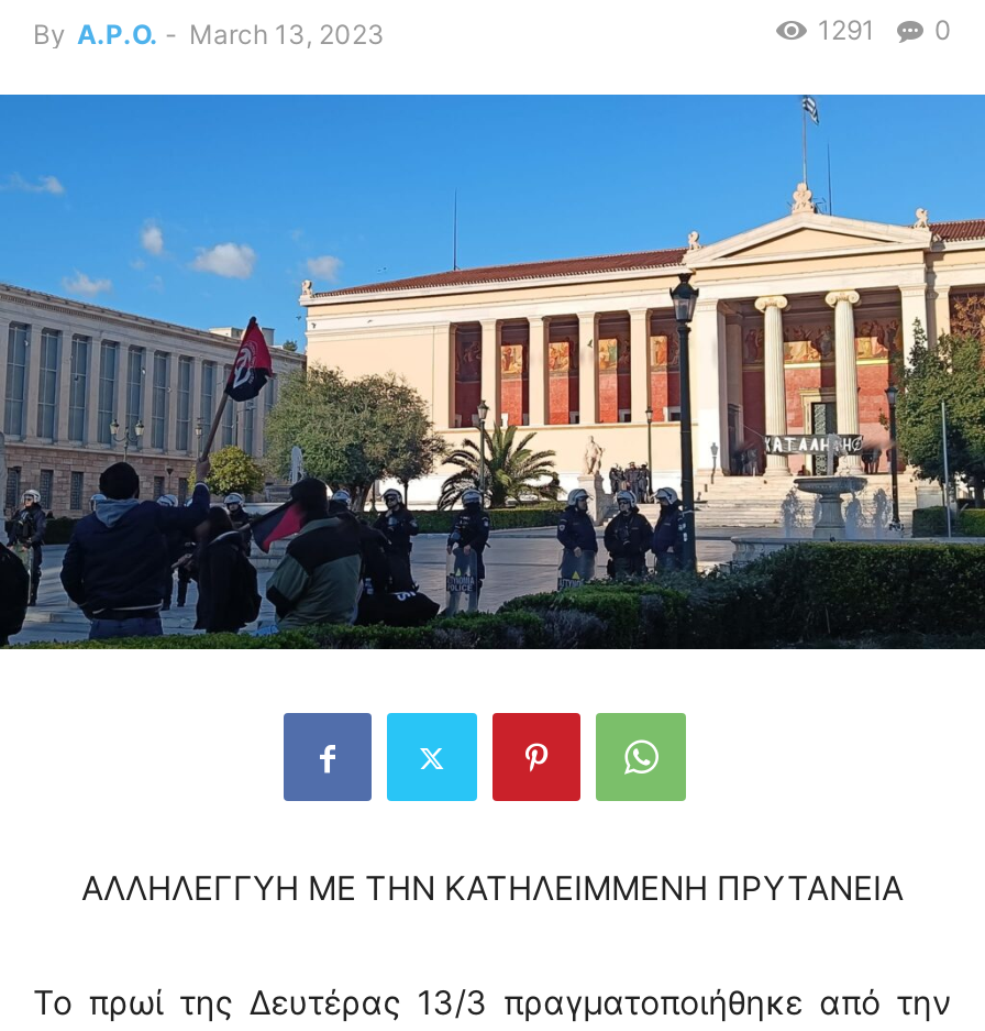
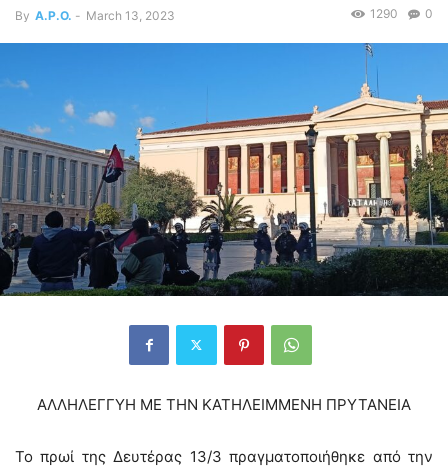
- 1291 0
+ 1290 0
